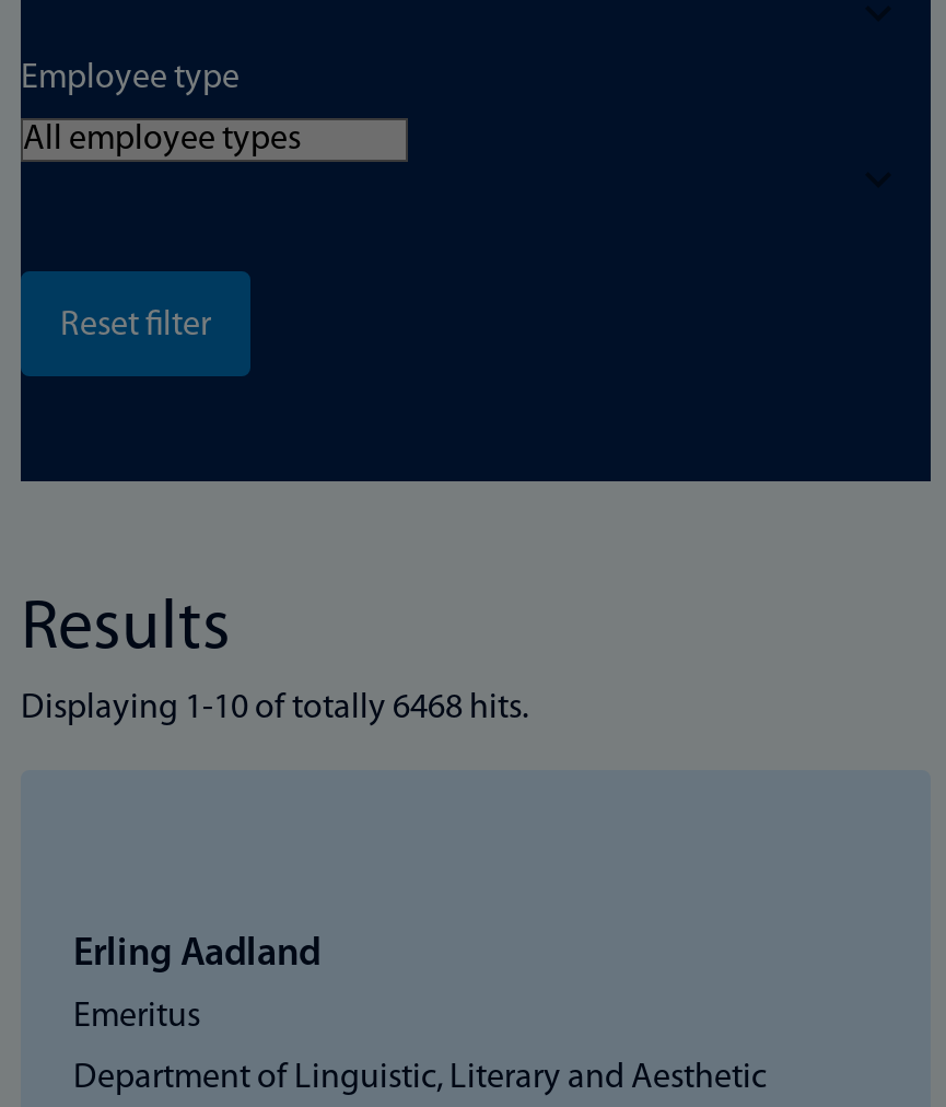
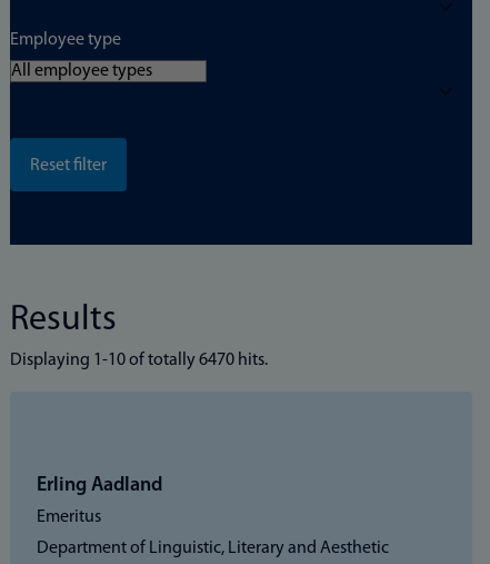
- Displaying 1-10 of totally 6468 hits.
+ Displaying 1-10 of totally 6470 hits.
